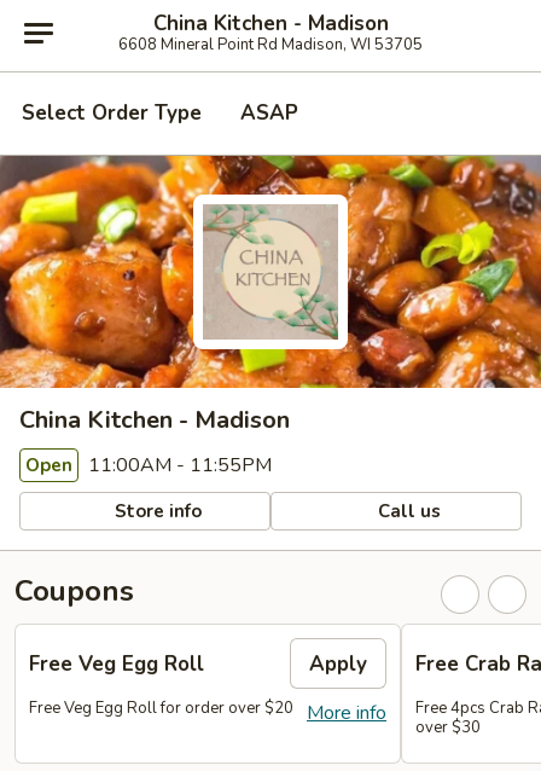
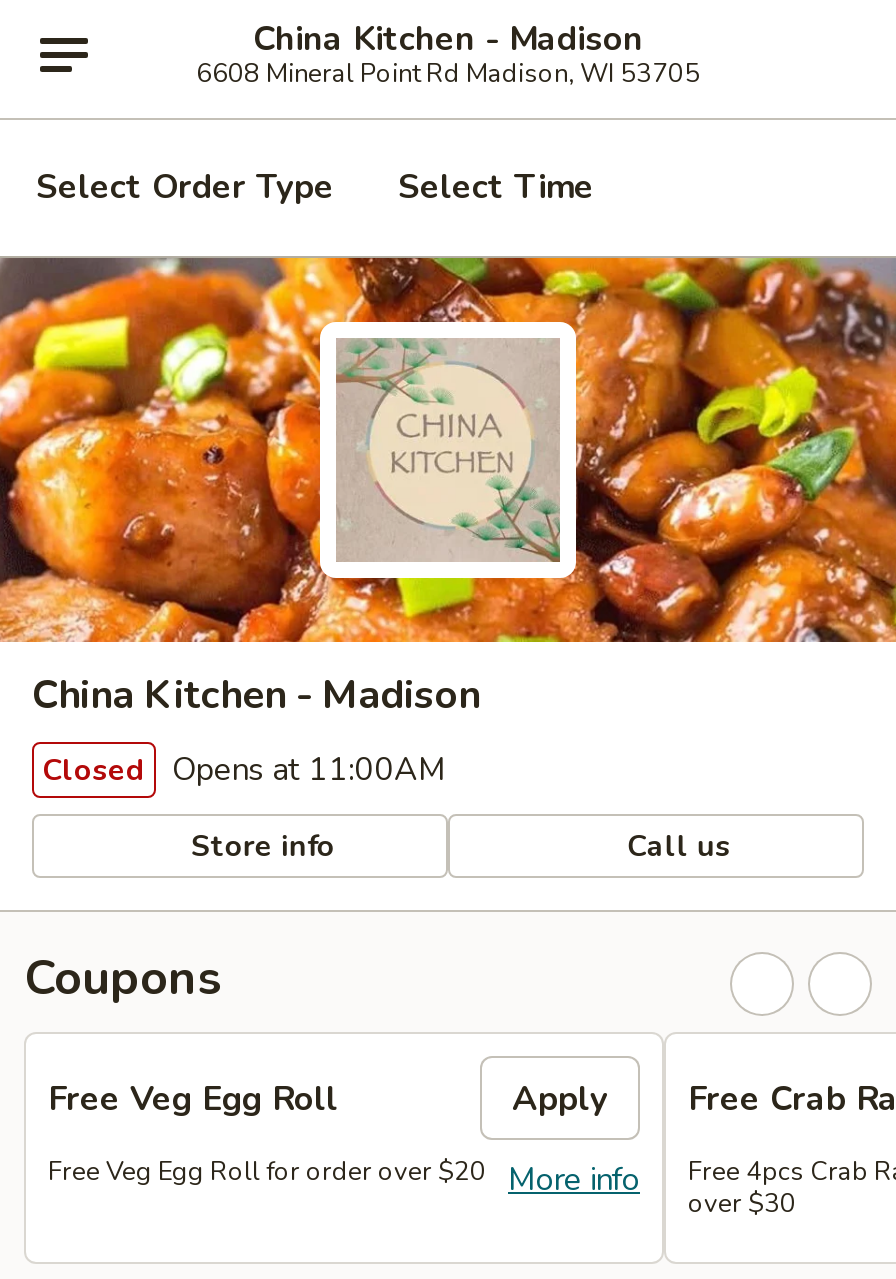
- ASAP
+ Select Time

- Open 11:00AM - 11:55PM
+ Closed Opens at 11:00AM
